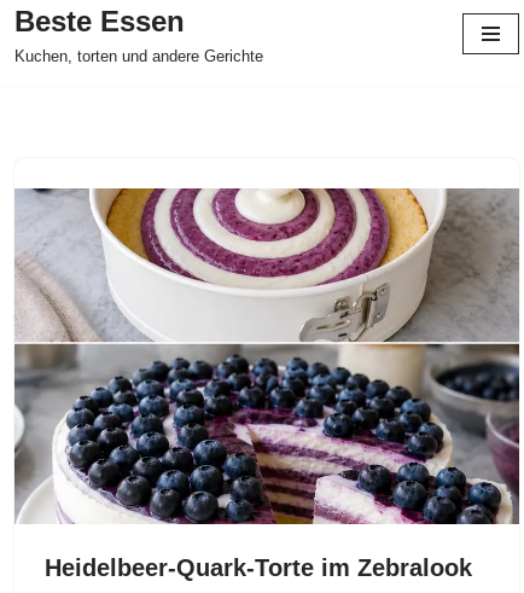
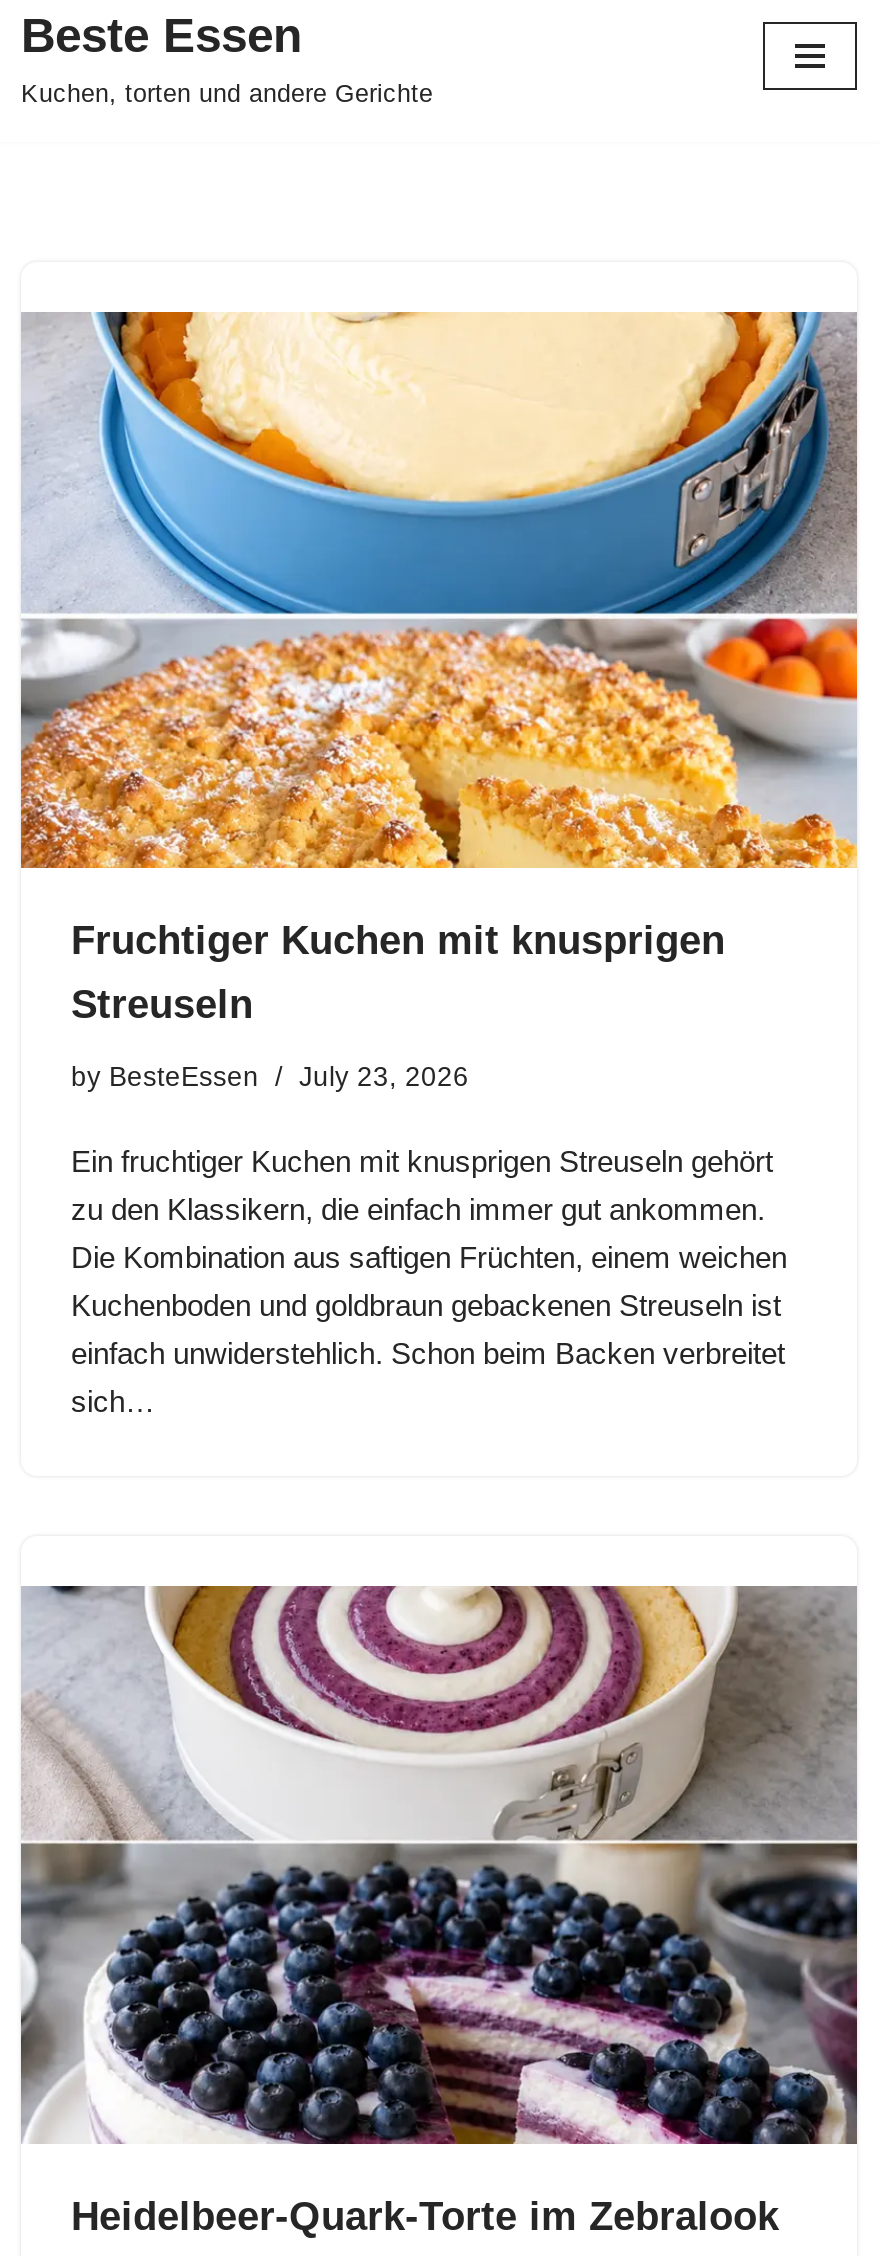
+ [image]
+ Fruchtiger Kuchen mit knusprigen
+ Streuseln
+ by BesteEssen
+ July 23, 2026
+ Ein fruchtiger Kuchen mit knusprigen Streuseln gehört
+ zu den Klassikern, die einfach immer gut ankommen.
+ Die Kombination aus saftigen Früchten, einem weichen
+ Kuchenboden und goldbraun gebackenen Streuseln ist
+ einfach unwiderstehlich. Schon beim Backen verbreitet
+ sich…
